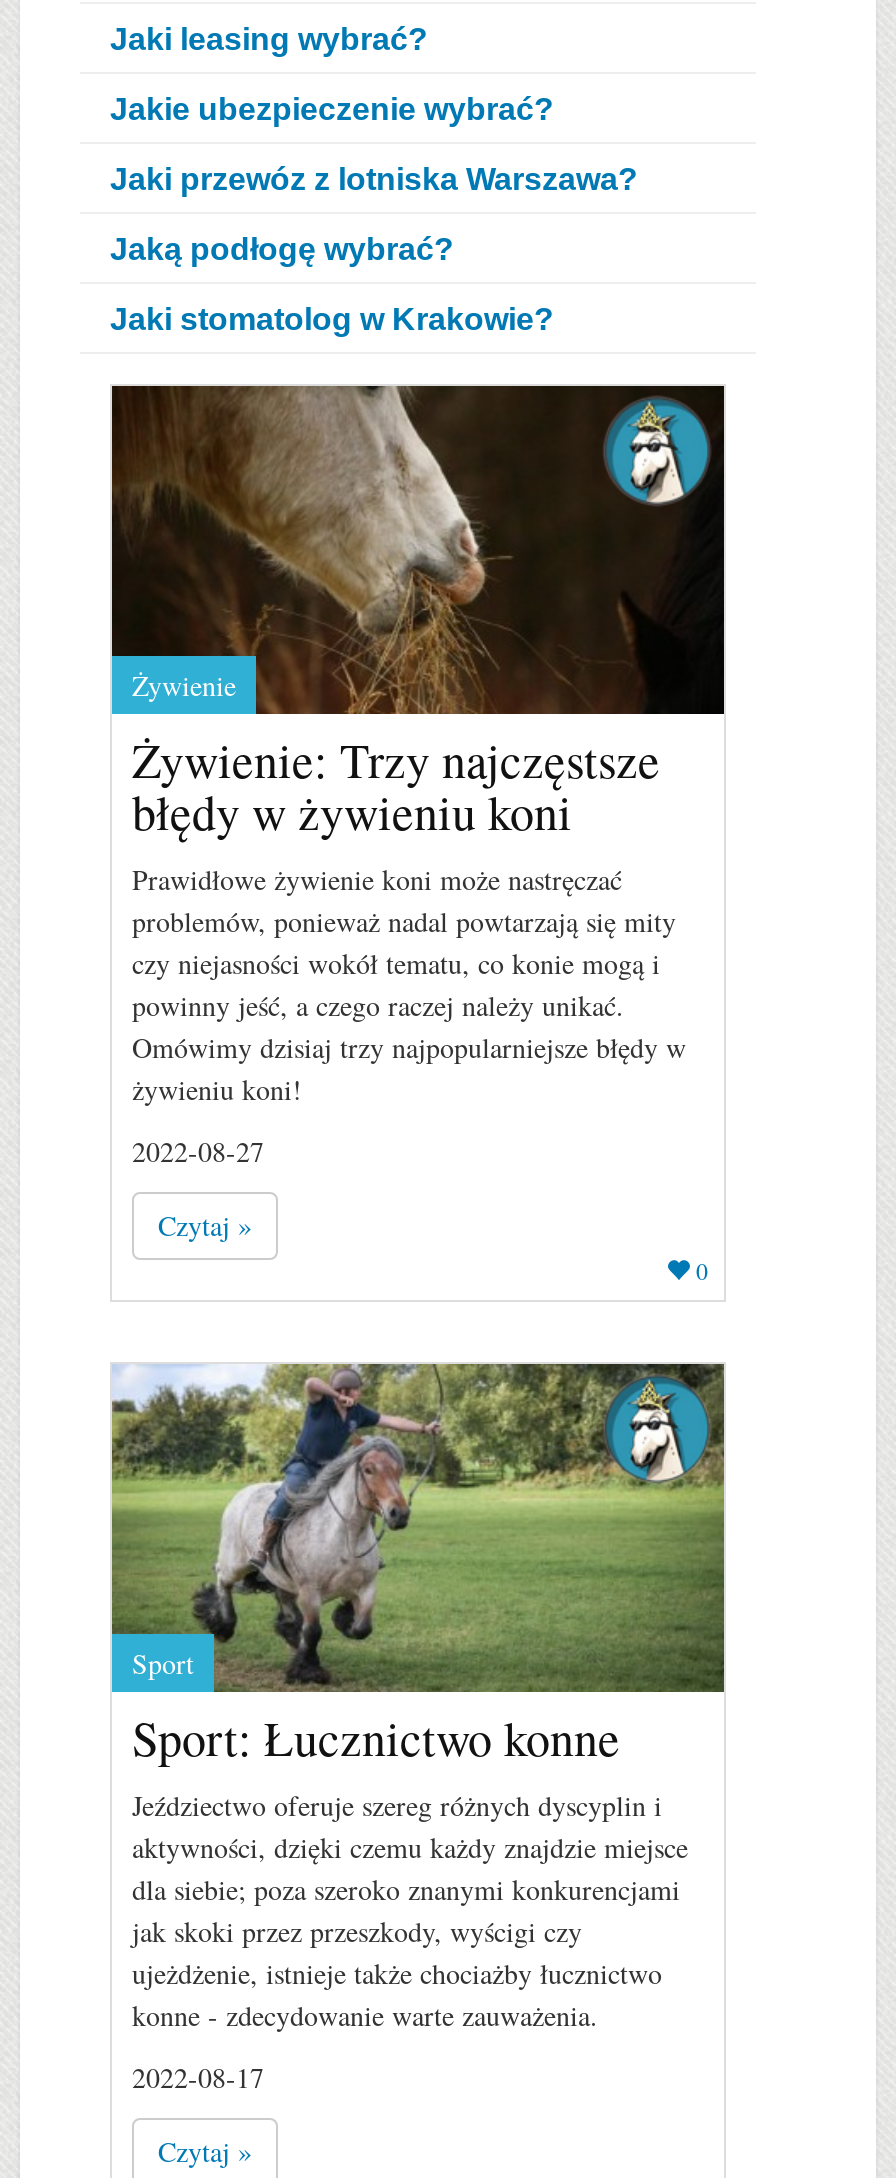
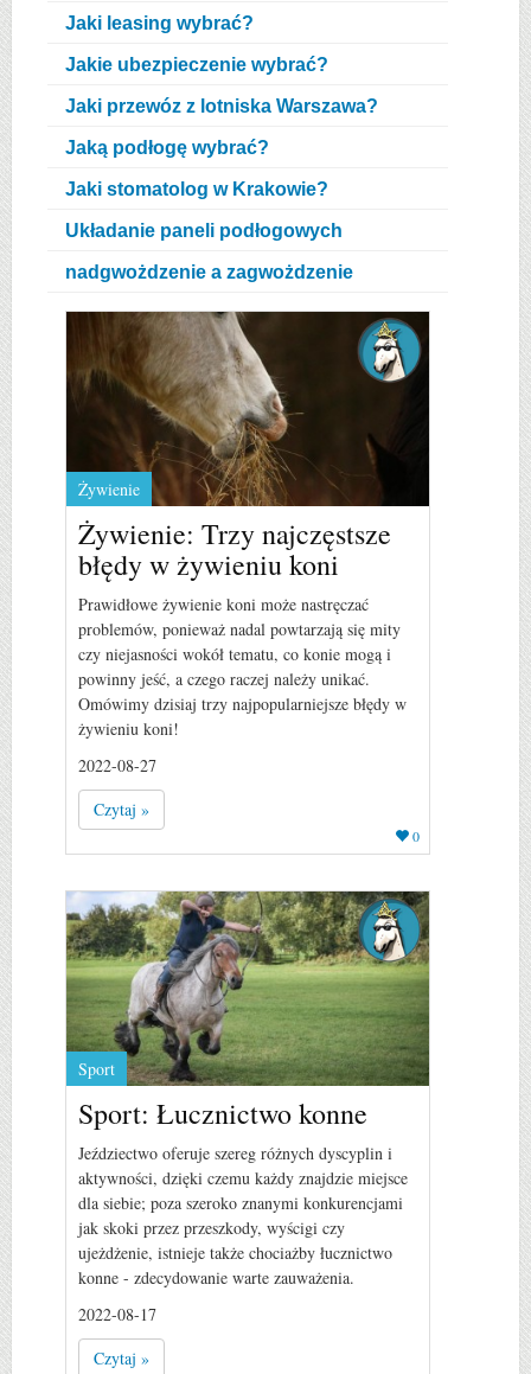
+ Układanie paneli podłogowych
+ nadgwożdzenie a zagwożdzenie
